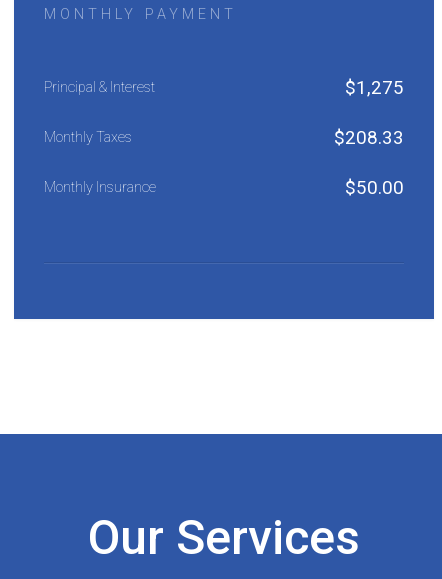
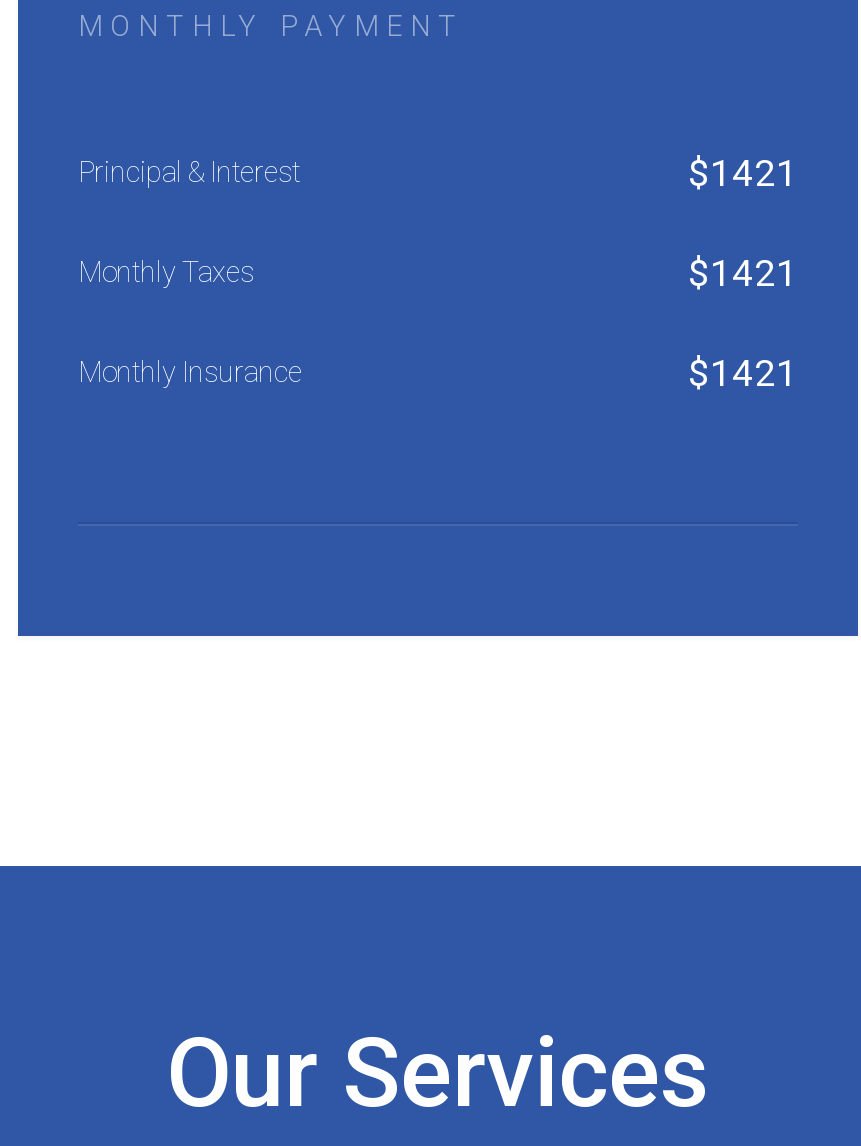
- $1,275
+ $1421

- $208.33
+ $1421

- $50.00
+ $1421
